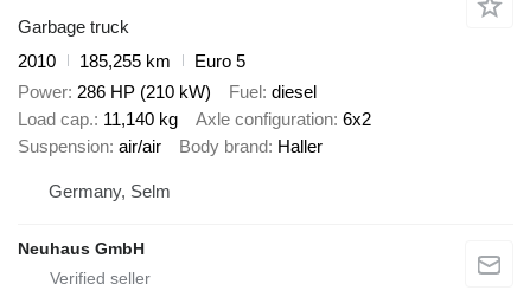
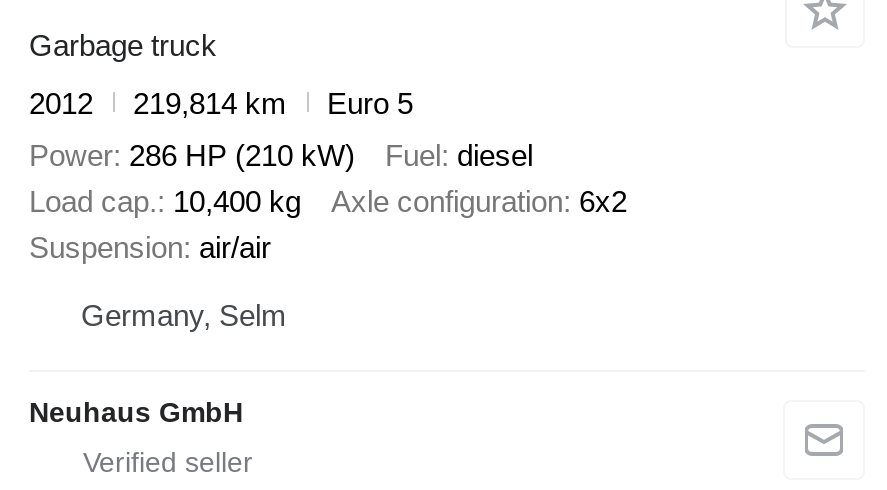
- 2010
+ 2012

- 185,255 km
+ 219,814 km

- Load cap. 11,140 kg Axle configuration 6x2
+ Load cap. 10,400 kg Axle configuration 6x2

- Body brand Haller
